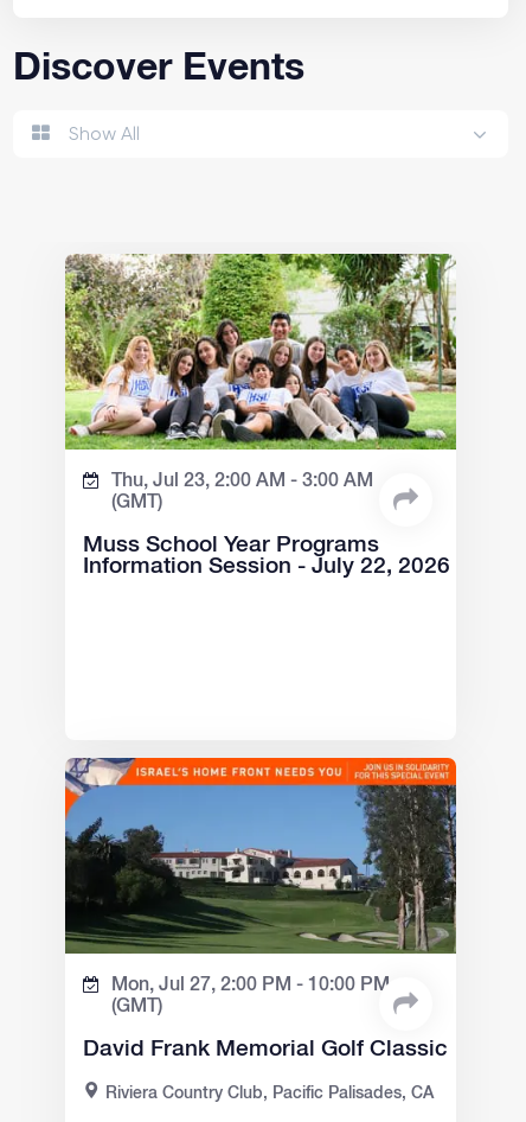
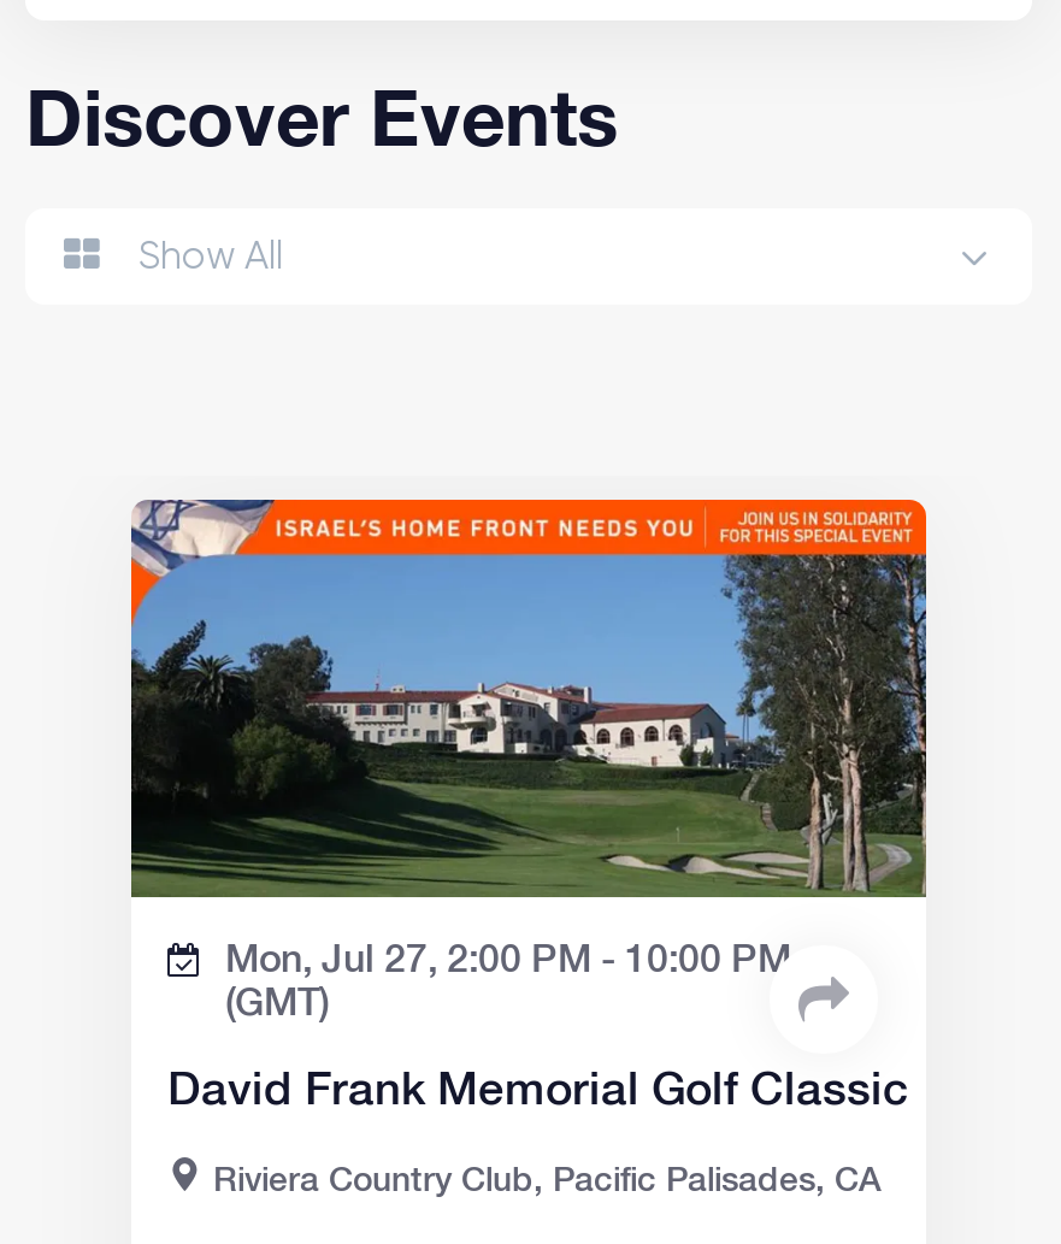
- [image]
- Thu, Jul 23, 2:00 AM - 3:00 AM
- (GMT)
- Muss School Year Programs
- Information Session - July 22, 2026
